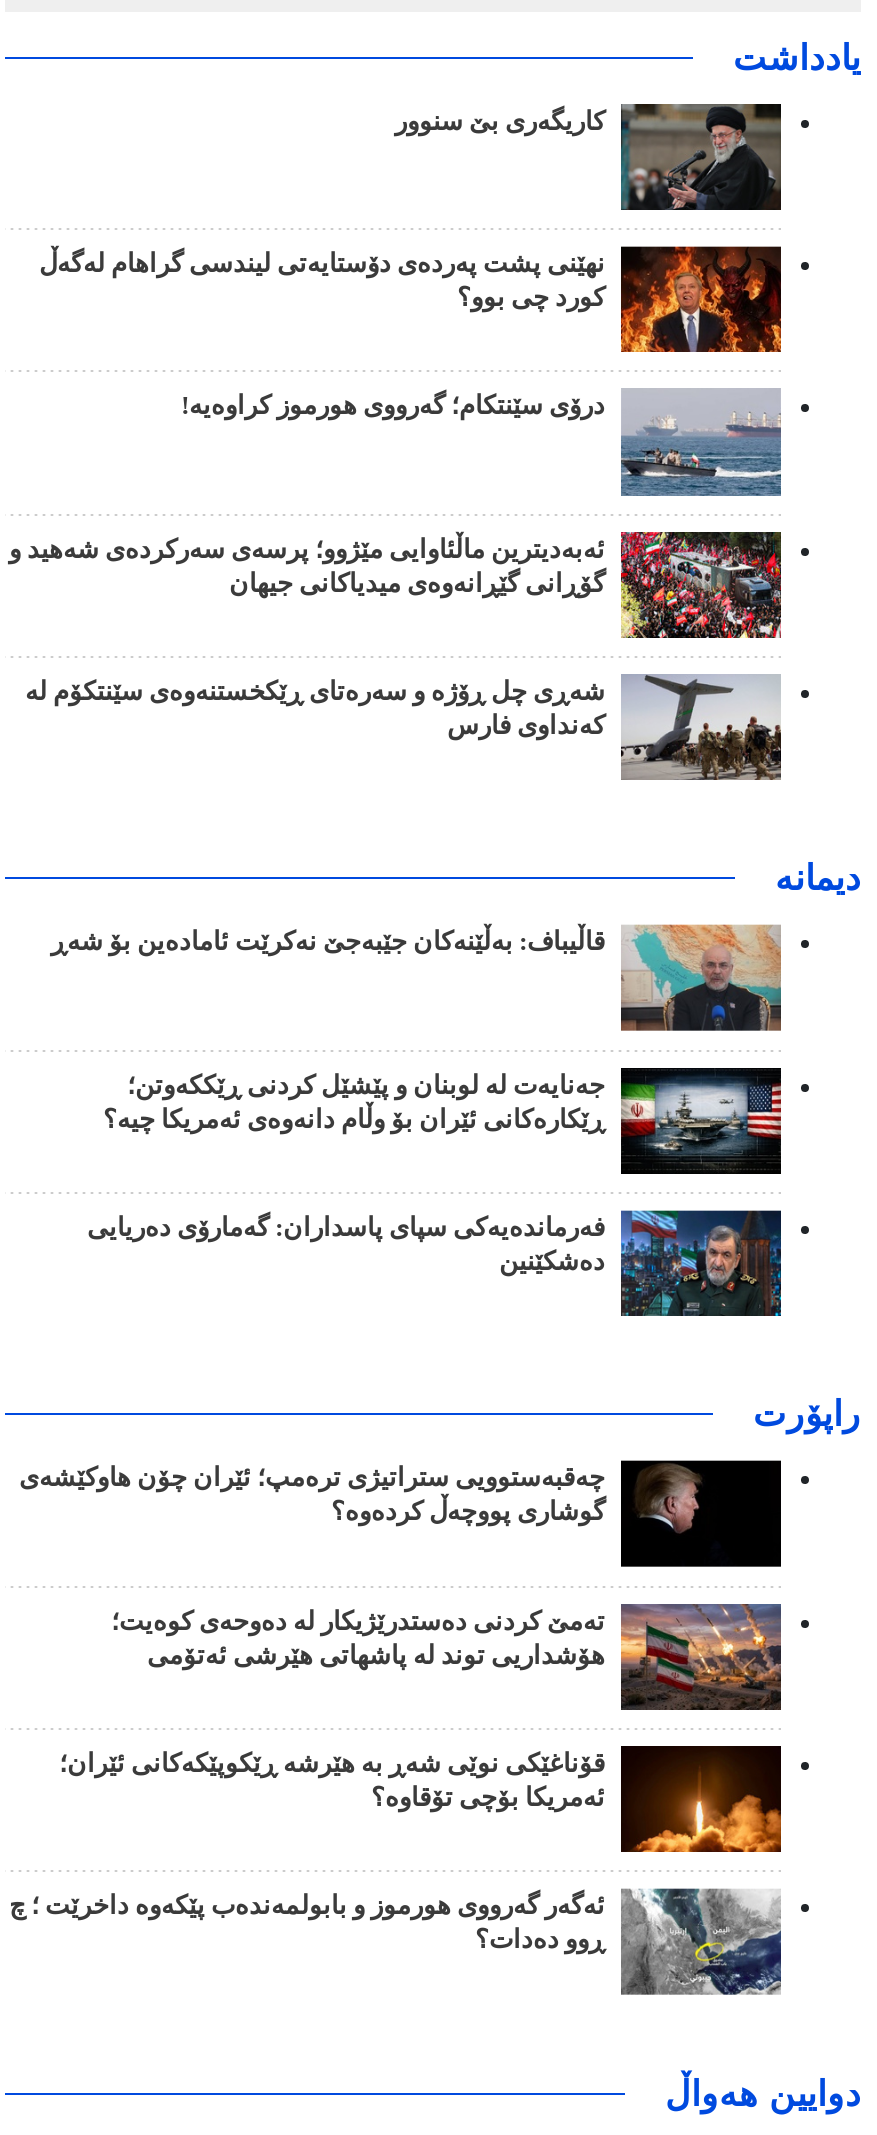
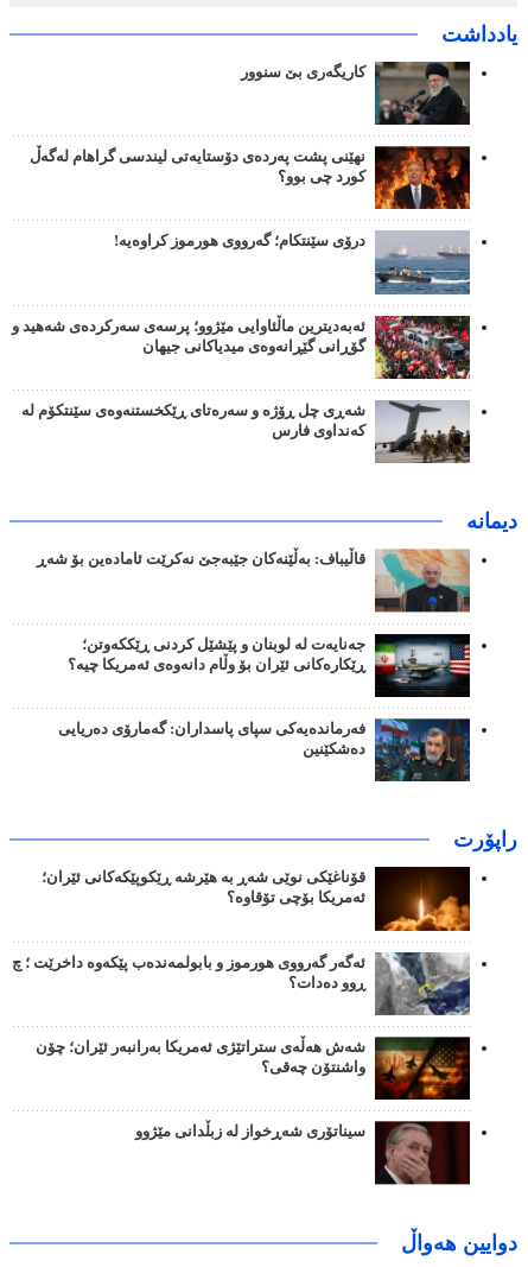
- [image]
- چەقبەستوویی ستراتیژی ترەمپ؛ ئێران چۆن هاوکێشەی
- گوشاری پووچەڵ کردەوە؟

- [image]
- تەمێ کردنی دەستدرێژیکار لە دەوحەی کوەیت؛
- هۆشداریی توند لە پاشهاتی هێرشی ئەتۆمی

moved up: [image] | قۆناغێکی نوێی شەڕ بە هێرشه ڕێکوپێکەکانی ئێران؛ | ئەمریکا بۆچی تۆقاوە؟ | ئەگەر گەرووی هورموز و بابولمەندەب پێکەوە داخرێت ؛ چ | ڕوو دەدات؟

+ [image]
+ شەش هەڵەی ستراتێژی ئەمریکا بەرانبەر ئێران؛ چۆن
+ واشنتۆن چەقی؟

+ [image]
+ سیناتۆری شەڕخواز لە زبڵدانی مێژوو
